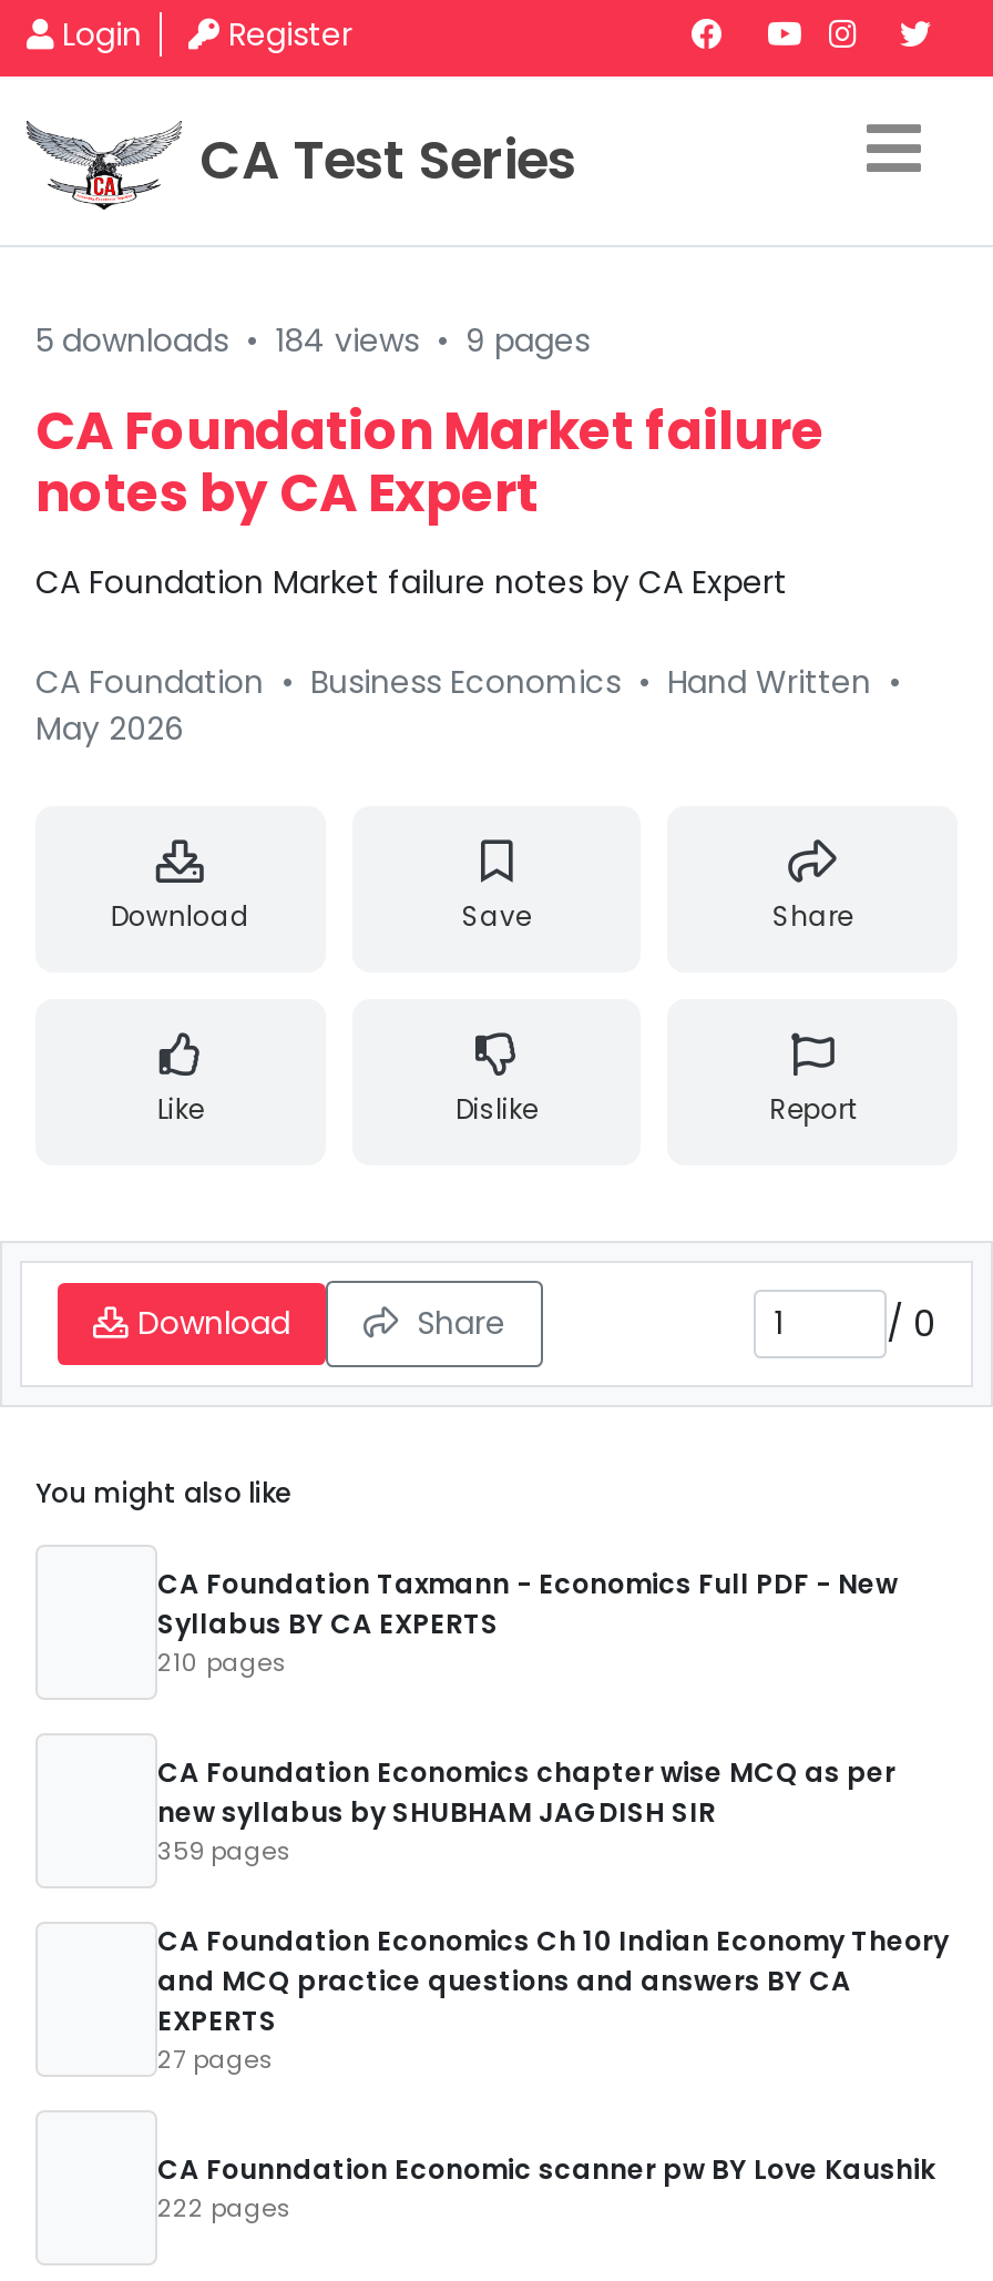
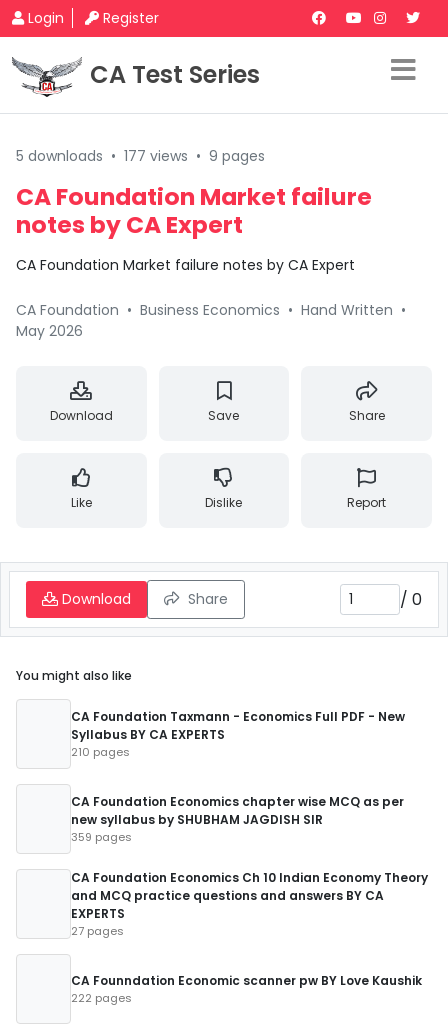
- 5 downloads • 184 views • 9 pages
+ 5 downloads • 177 views • 9 pages
